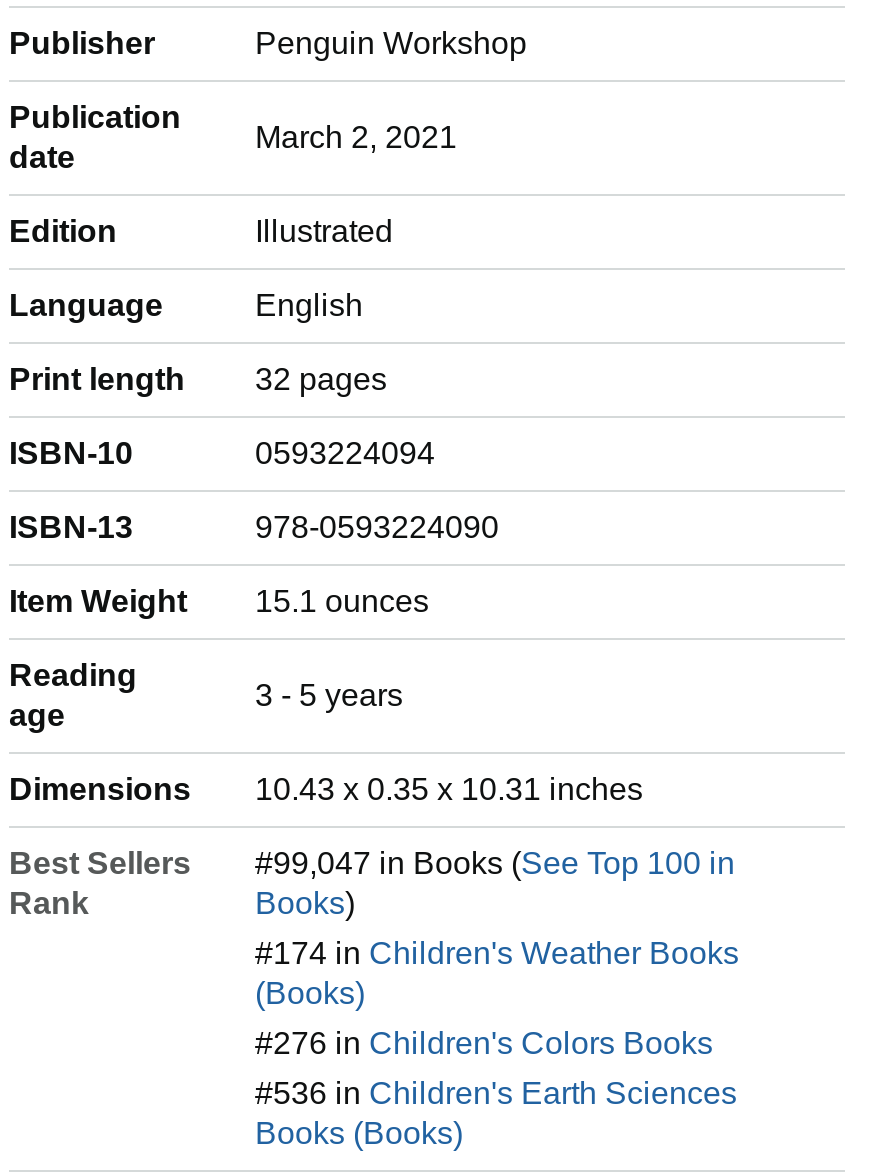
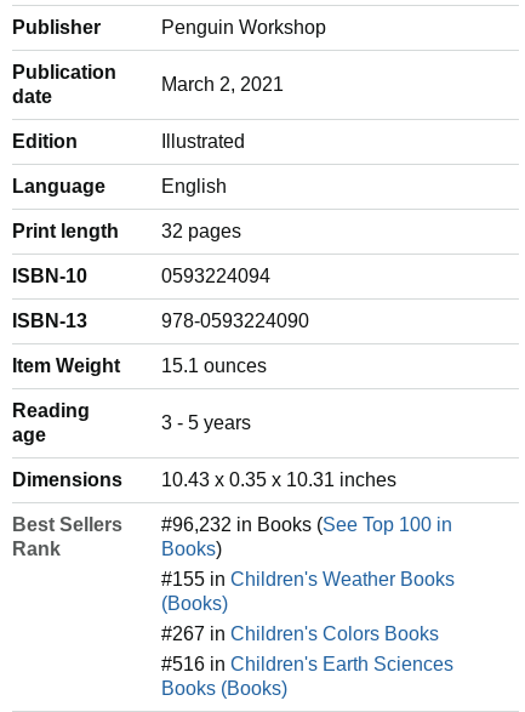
- #99,047 in Books (See Top 100 in
+ #96,232 in Books (See Top 100 in

- #174 in Children's Weather Books
+ #155 in Children's Weather Books

- #276 in Children's Colors Books
+ #267 in Children's Colors Books

- #536 in Children's Earth Sciences
+ #516 in Children's Earth Sciences
